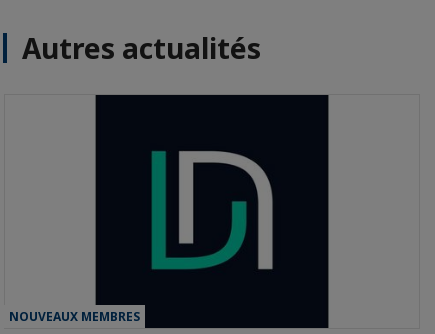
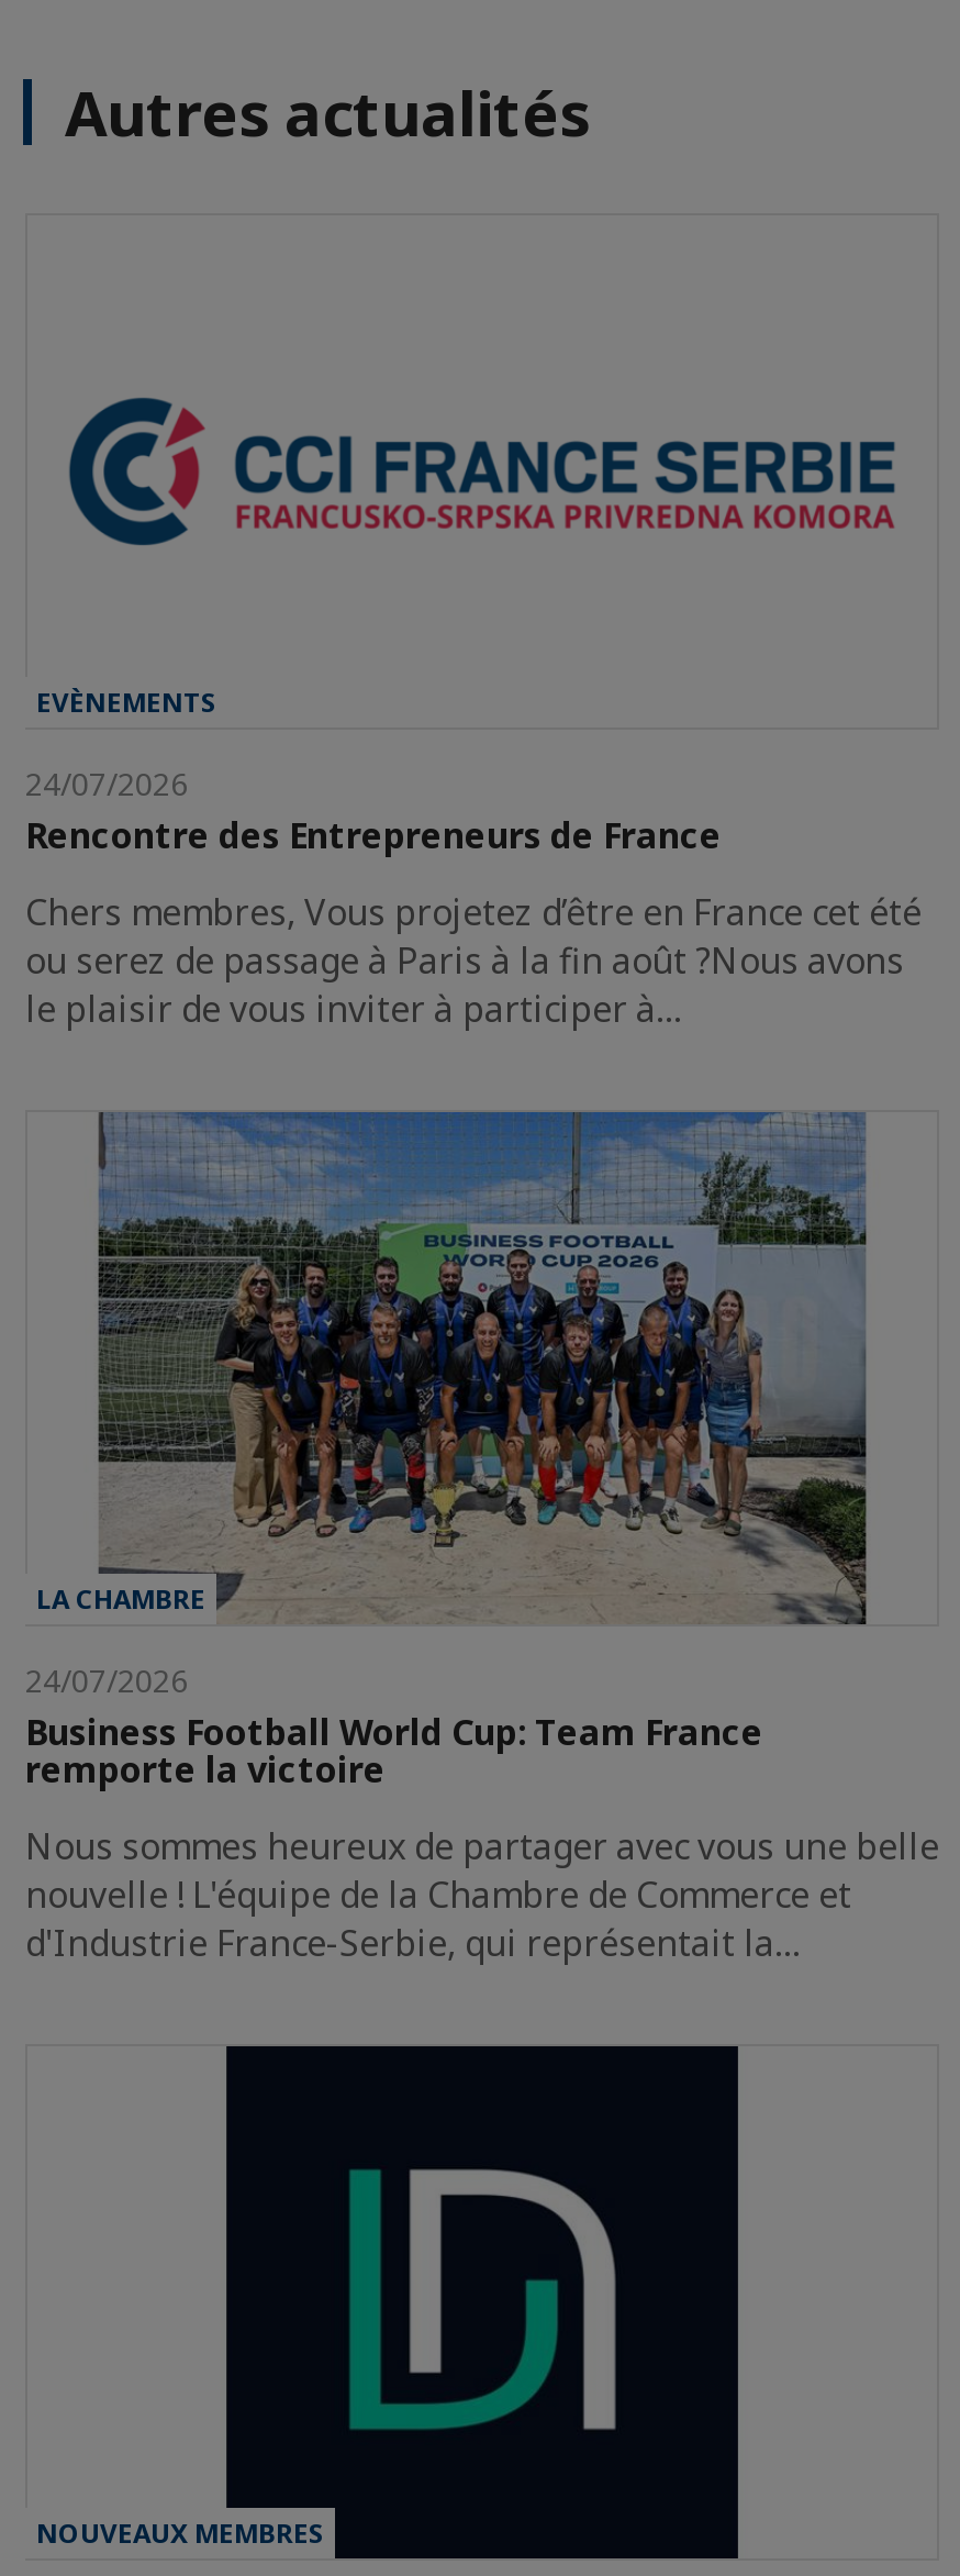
+ EVÈNEMENTS
+ 24/07/2026
+ Rencontre des Entrepreneurs de France
+ Chers membres, Vous projetez d’être en France cet été
+ ou serez de passage à Paris à la fin août ?Nous avons
+ le plaisir de vous inviter à participer à…

+ [image]
+ LA CHAMBRE
+ 24/07/2026
+ Business Football World Cup: Team France
+ remporte la victoire
+ Nous sommes heureux de partager avec vous une belle
+ nouvelle ! L'équipe de la Chambre de Commerce et
+ d'Industrie France-Serbie, qui représentait la…

+ [image]

+ [image]
